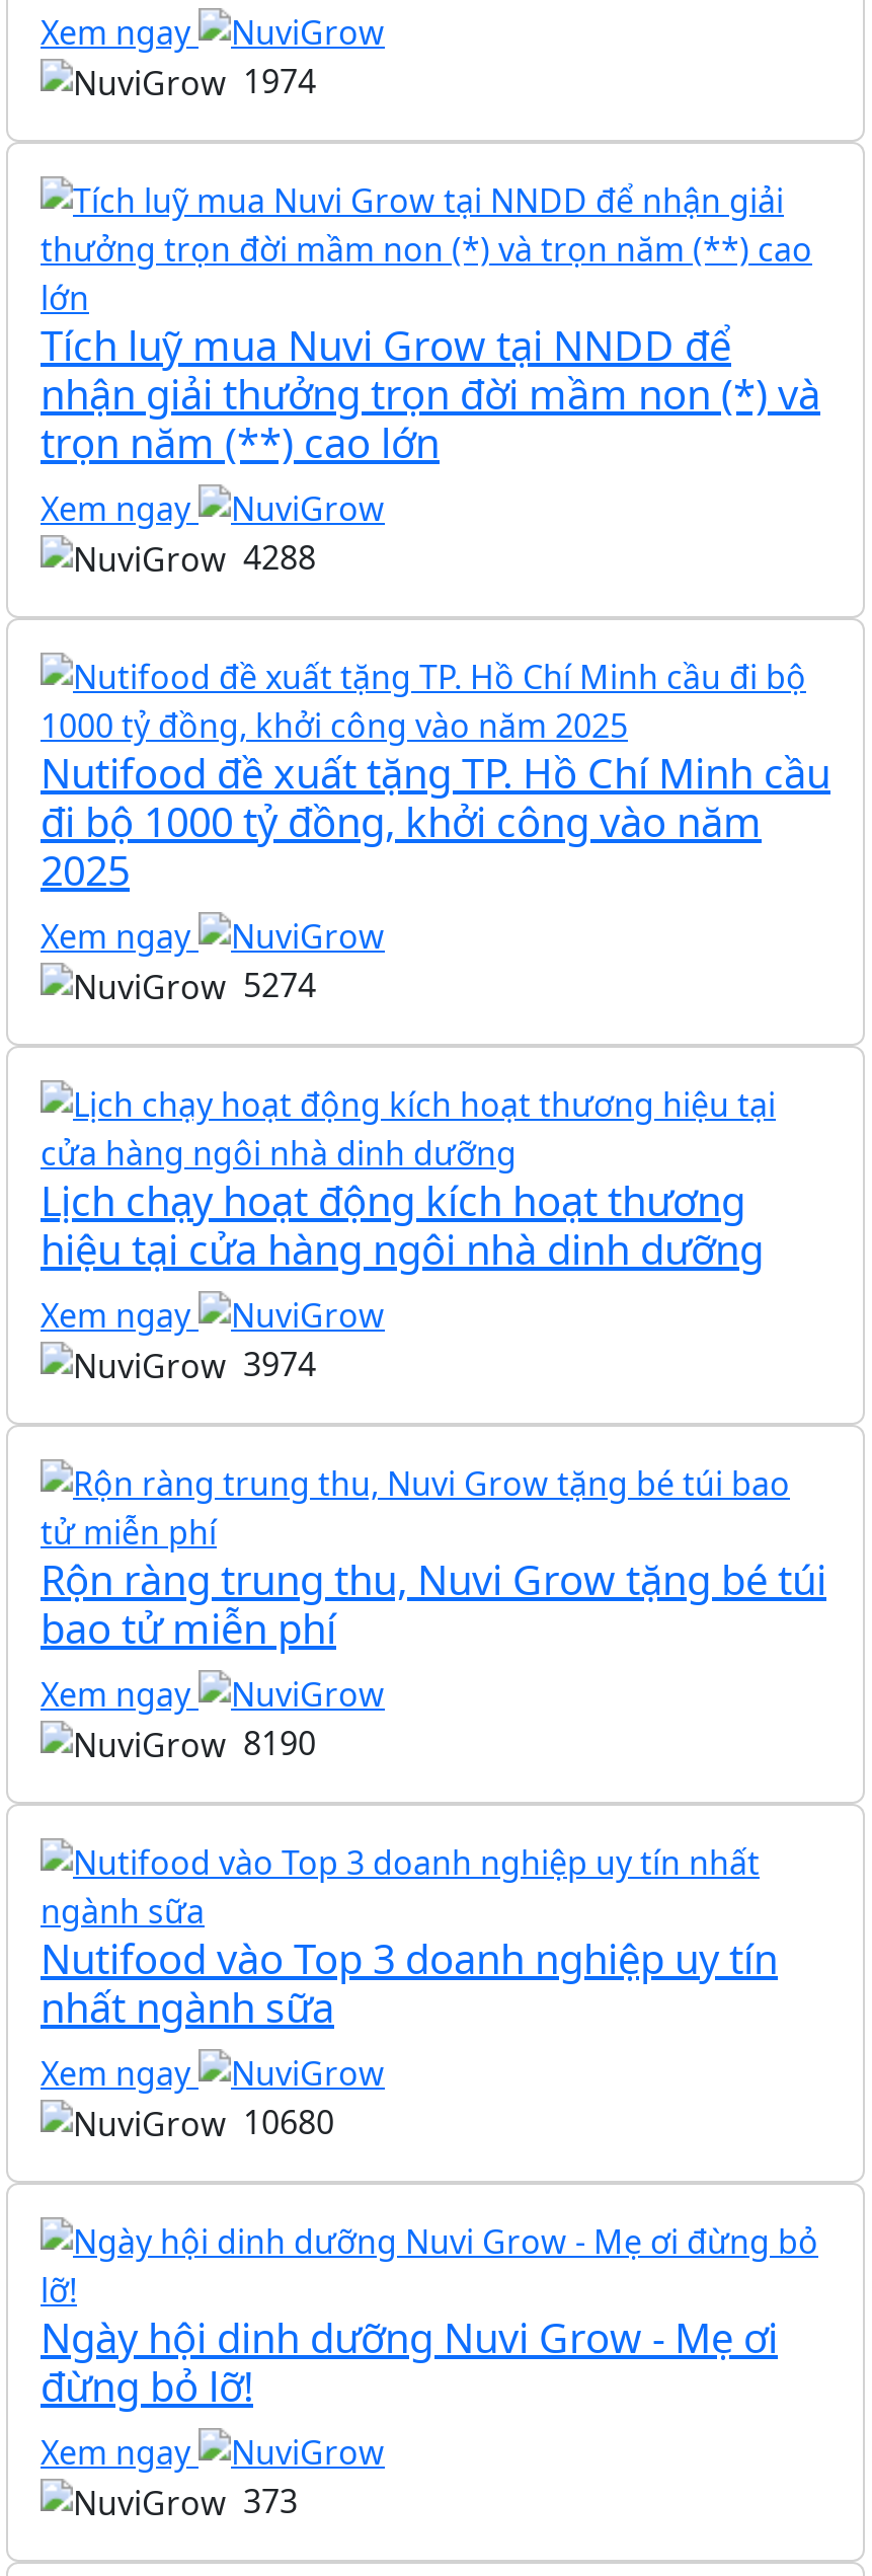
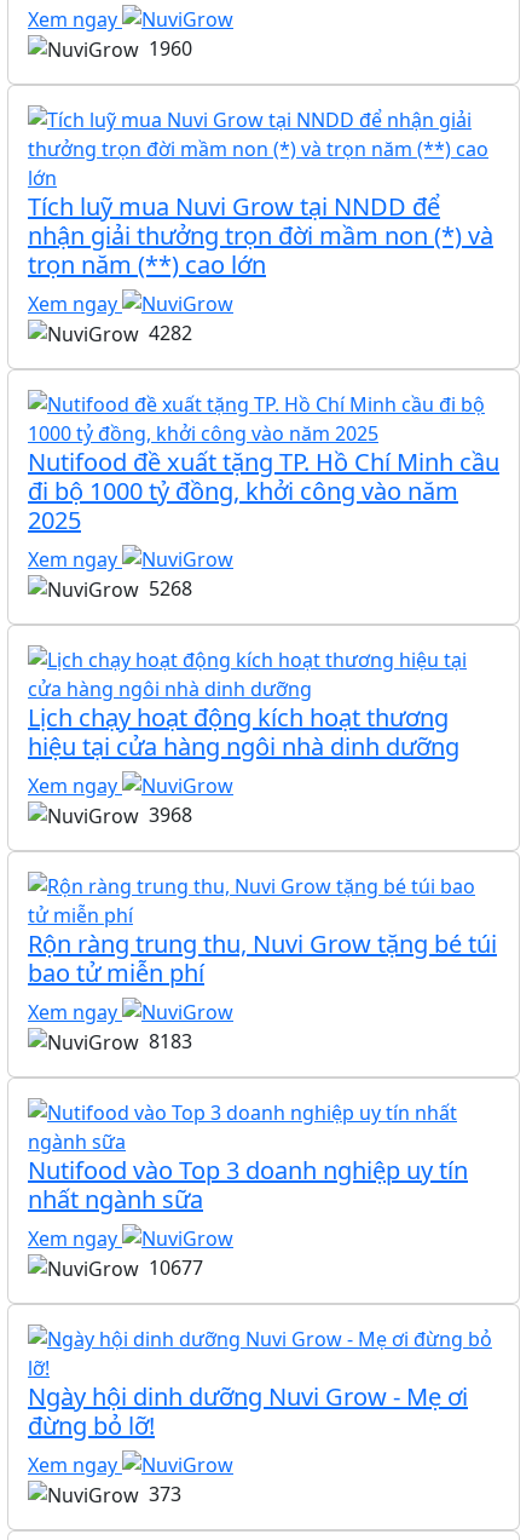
- 1974
+ 1960

- 4288
+ 4282

- 5274
+ 5268

- 3974
+ 3968

- 8190
+ 8183

- 10680
+ 10677
